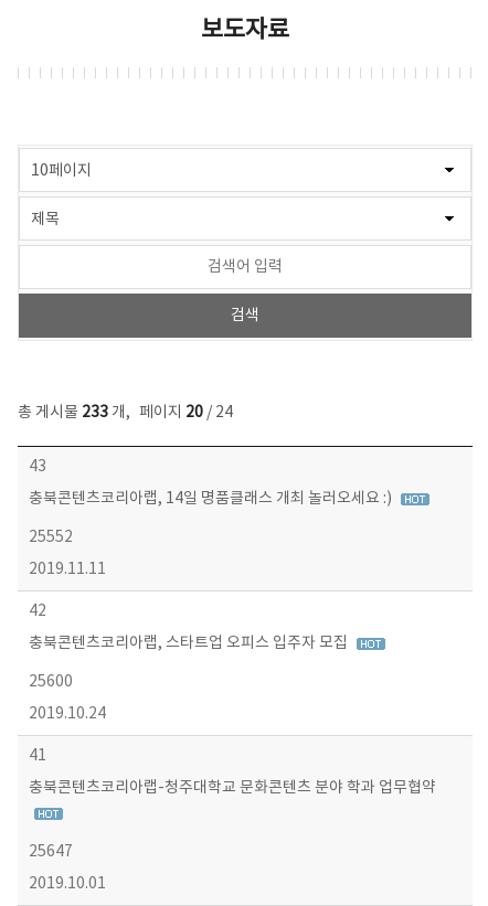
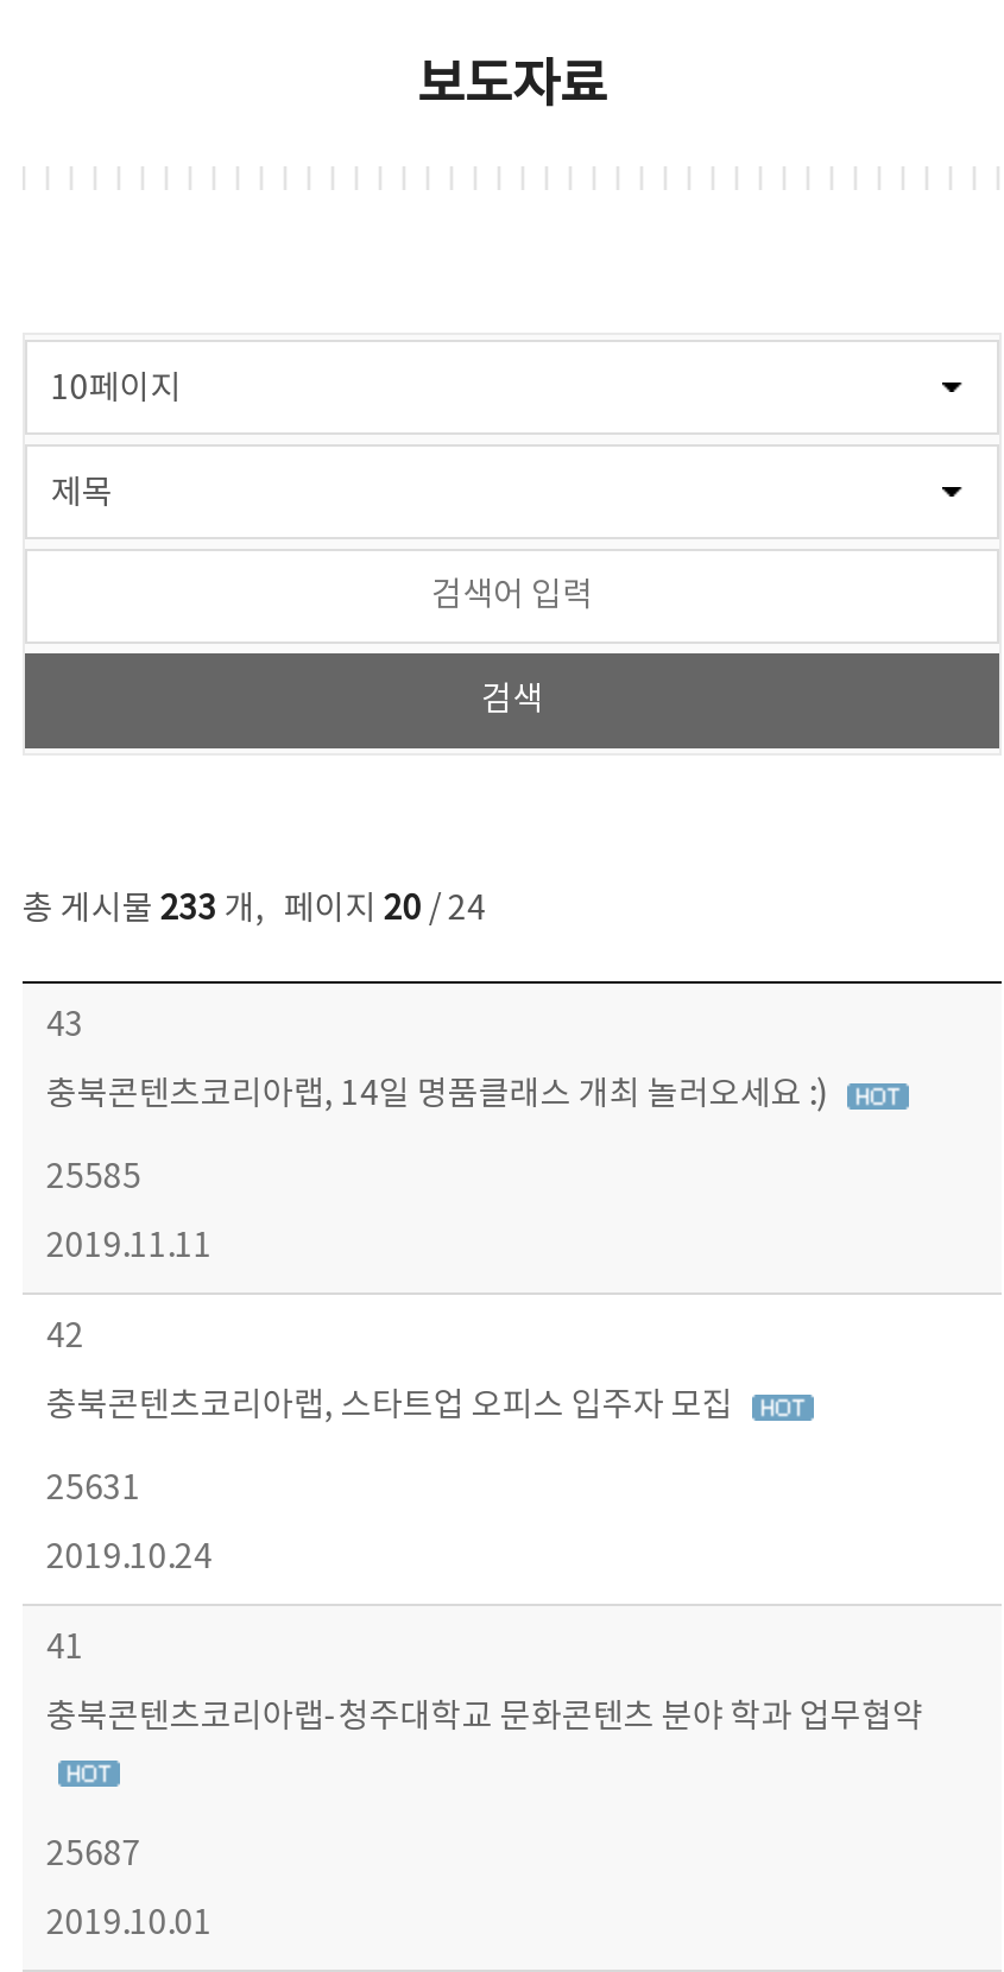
- 25552
+ 25585

- 25600
+ 25631

- 25647
+ 25687
